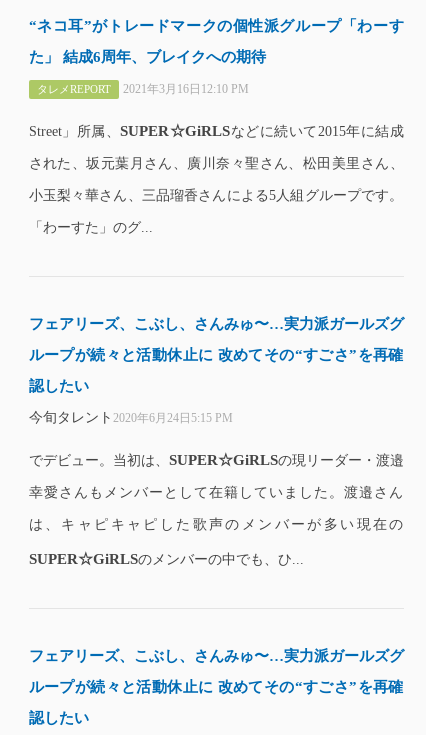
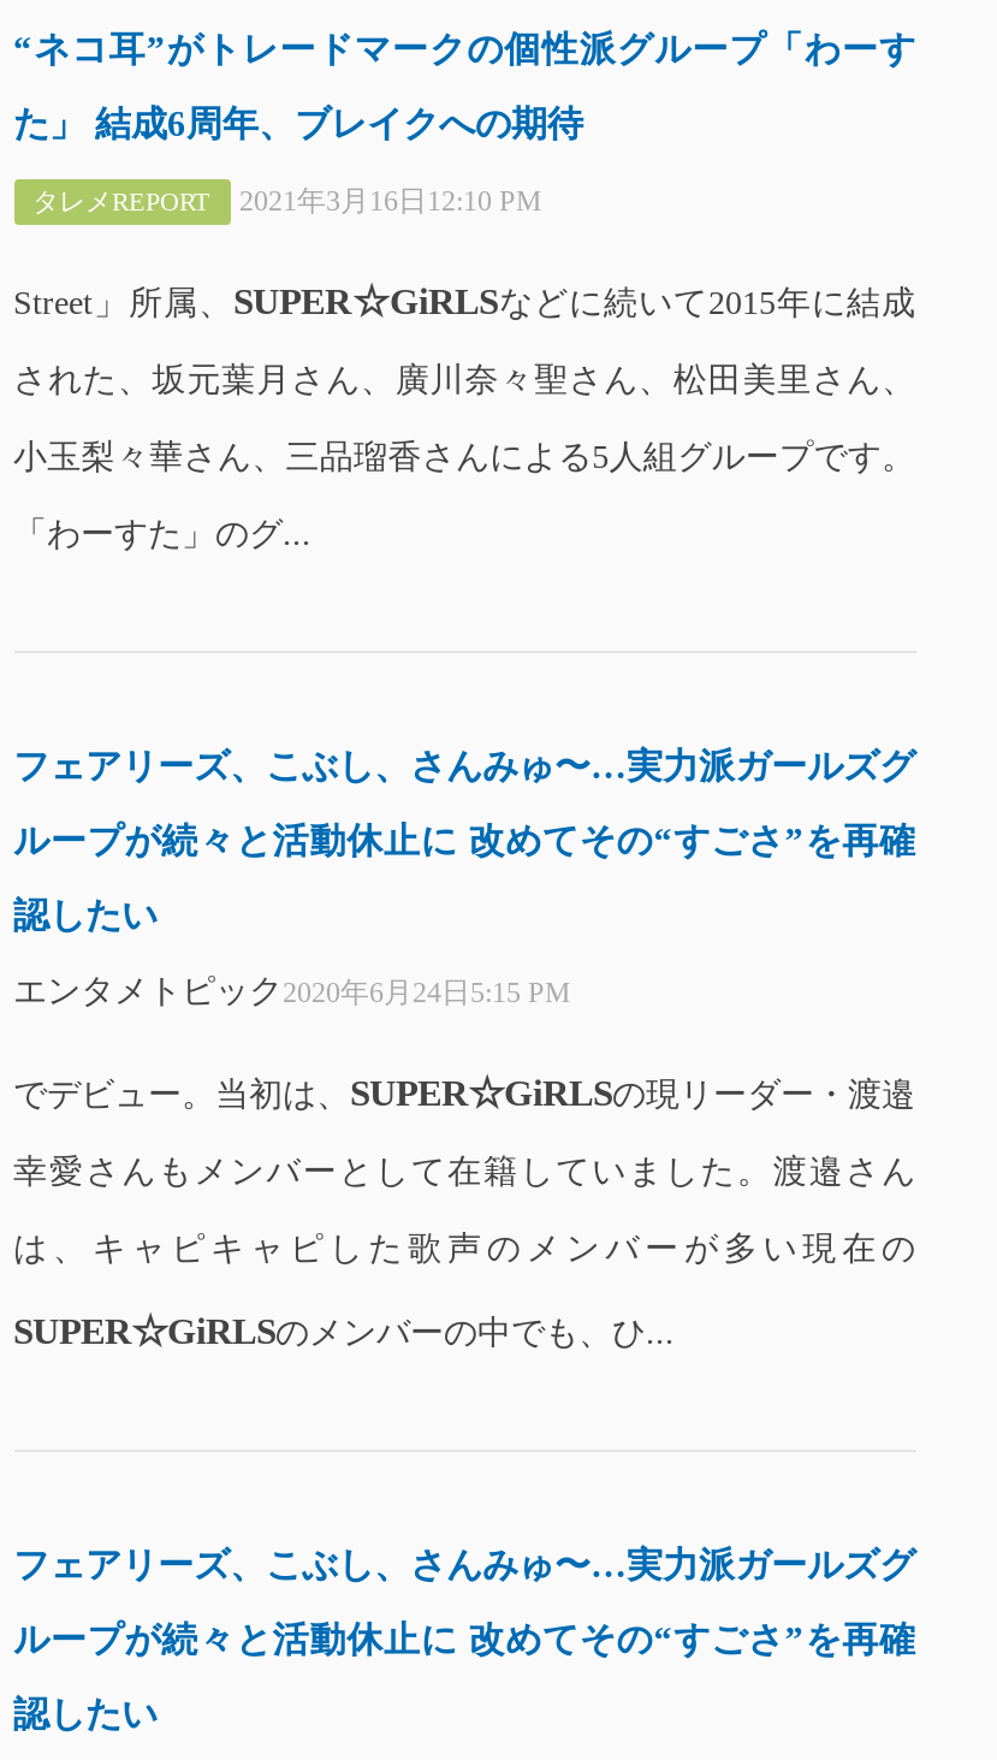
- 今旬タレント2020年6月24日5:15 PM
+ エンタメトピック2020年6月24日5:15 PM
